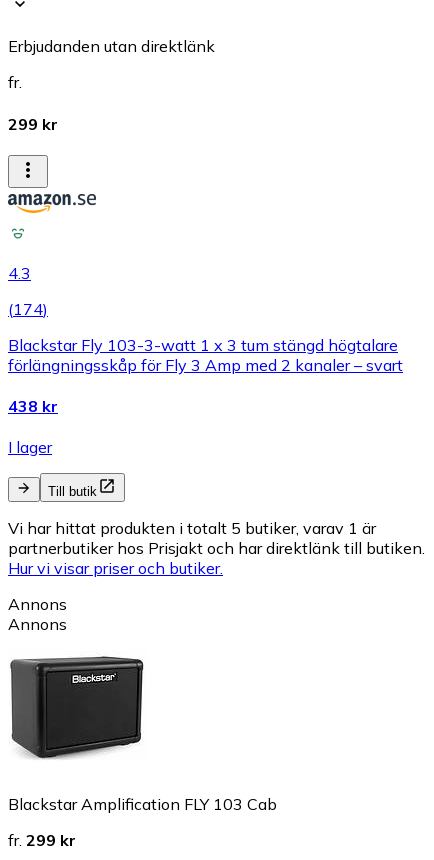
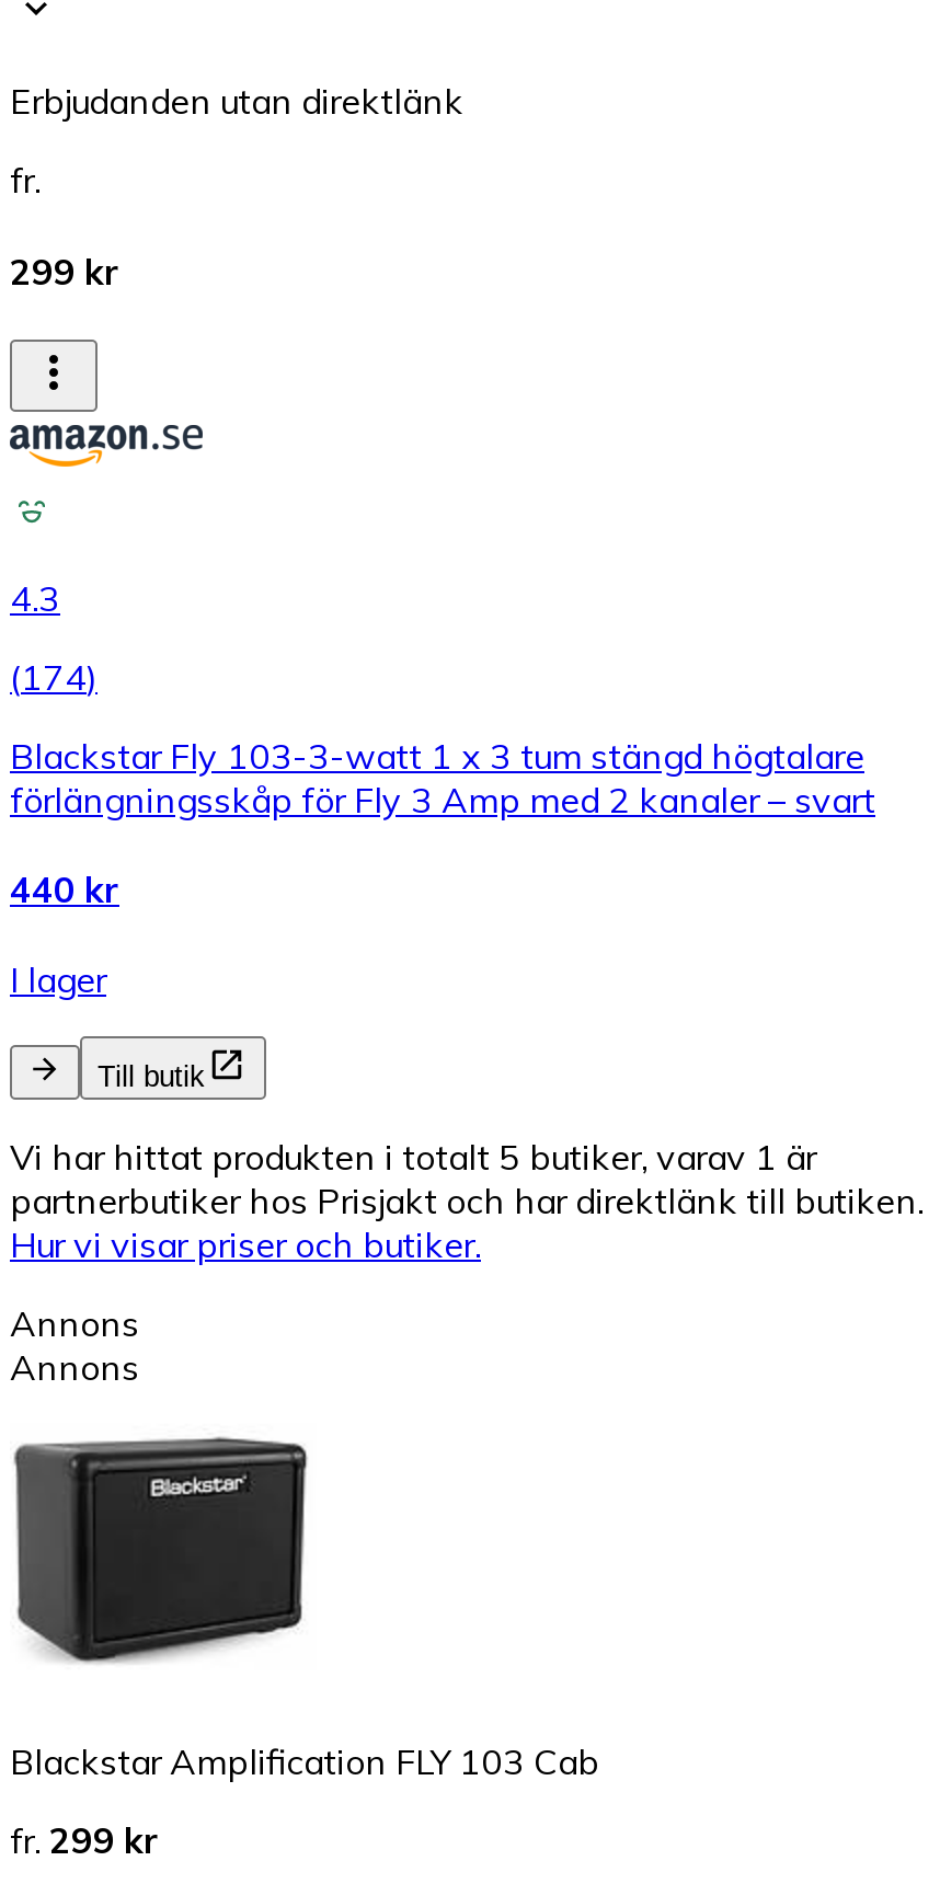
- 438 kr
+ 440 kr
